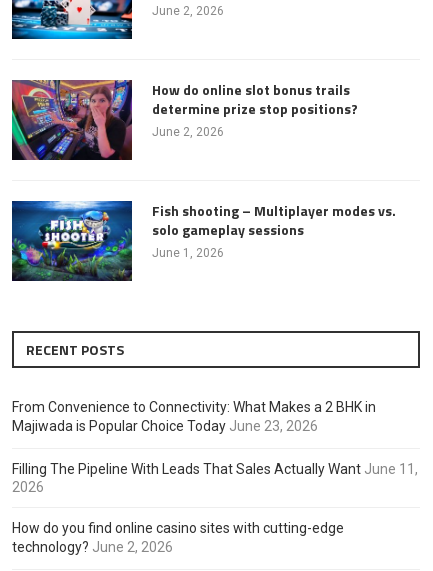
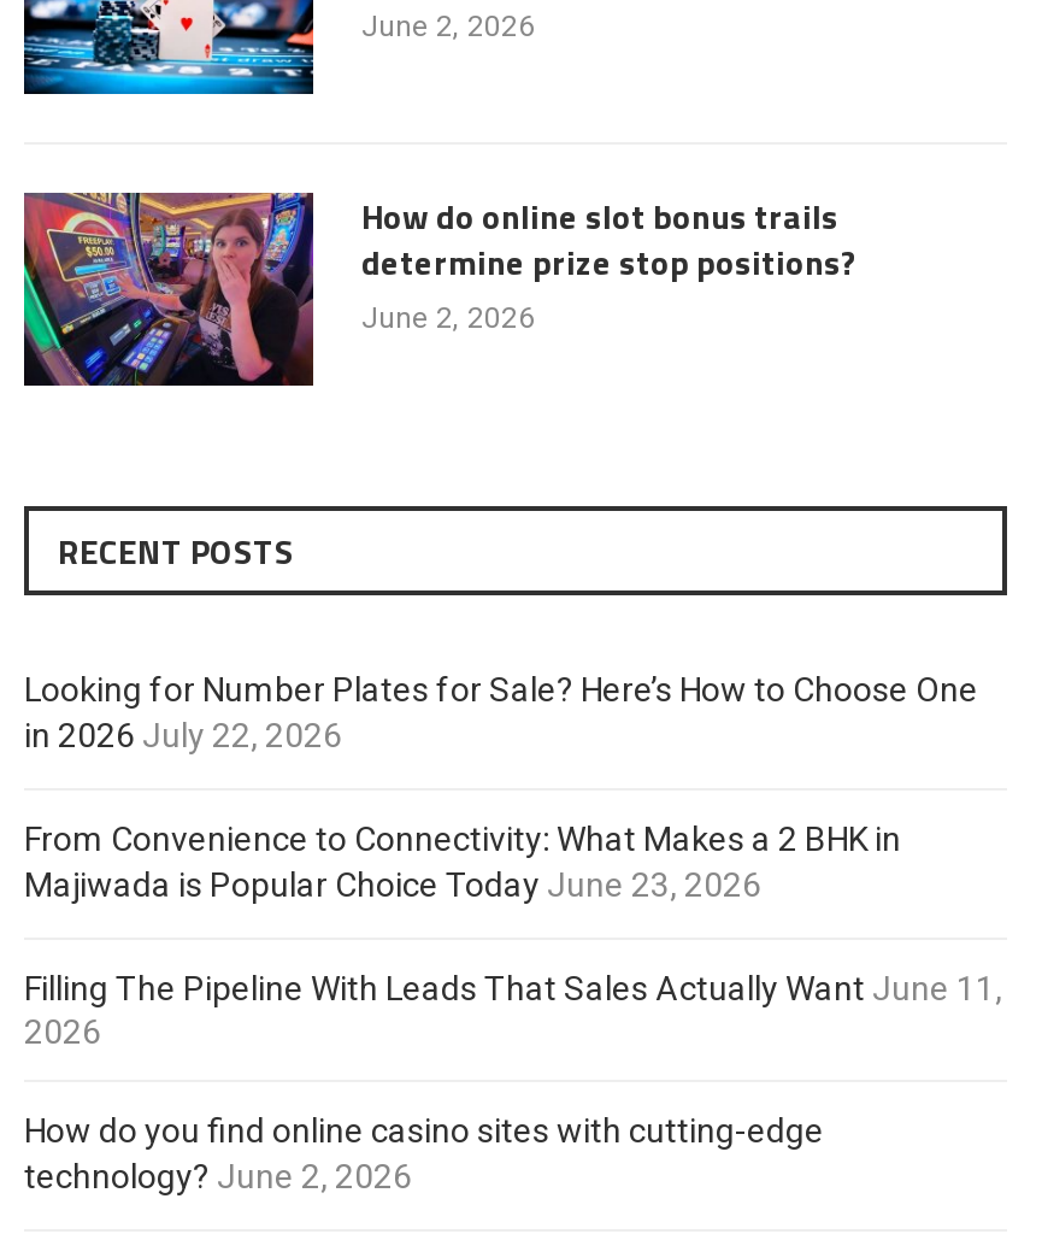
- [image]
- Fish shooting – Multiplayer modes vs.
- solo gameplay sessions
- June 1, 2026

moved up: RECENT POSTS

+ Looking for Number Plates for Sale? Here’s How to Choose One
+ in 2026 July 22, 2026
